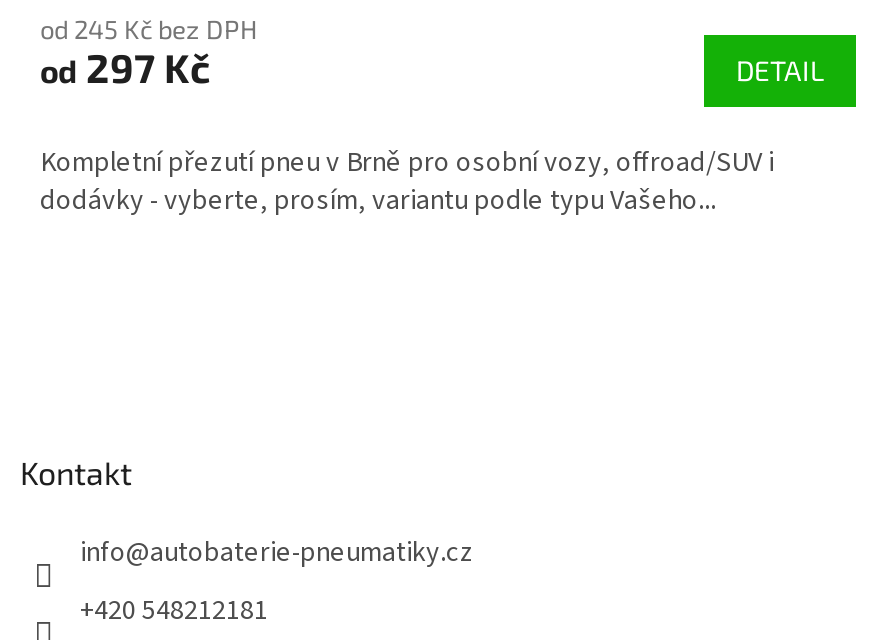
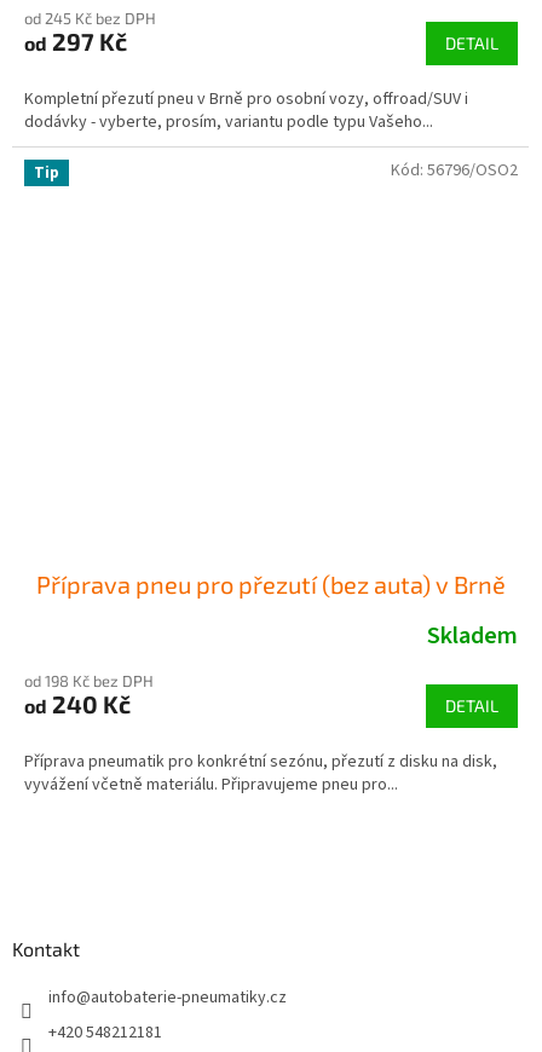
+ Příprava pneu pro přezutí (bez auta) v Brně
+ Skladem
+ od 198 Kč bez DPH
+ od 240 Kč
+ DETAIL
+ Příprava pneumatik pro konkrétní sezónu, přezutí z disku na disk,
+ vyvážení včetně materiálu. Připravujeme pneu pro...

+ Tip

+ Kód: 56796/OSO2
